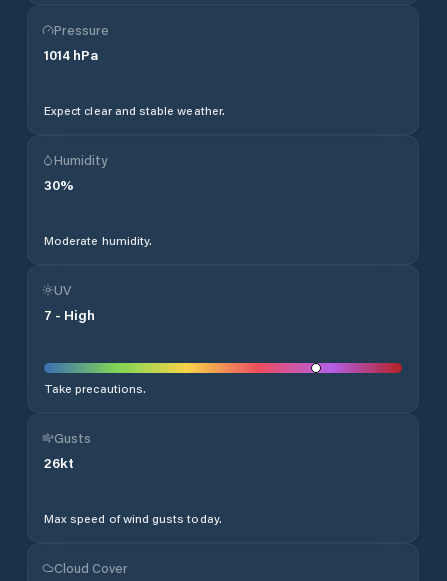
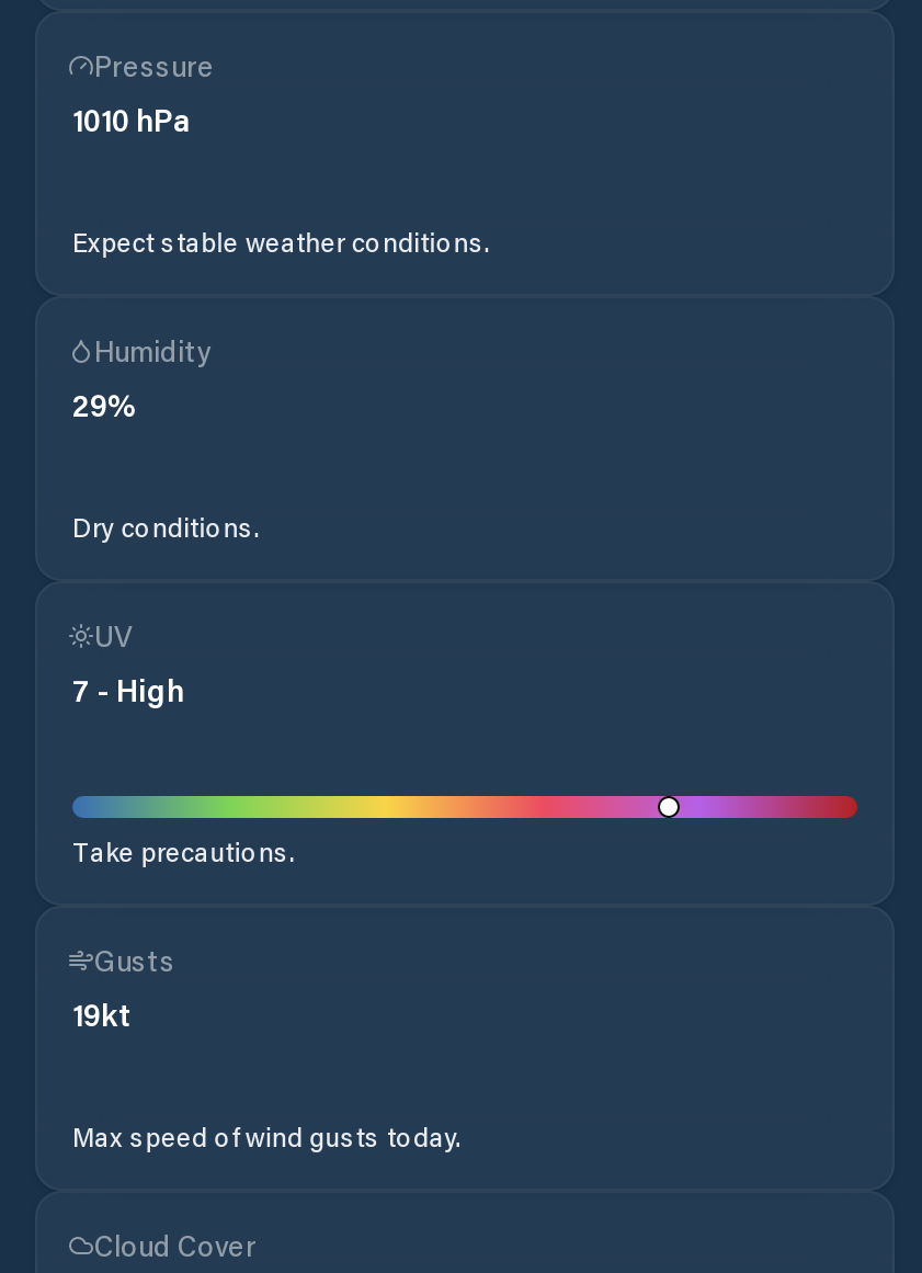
- 1014 hPa
+ 1010 hPa

- Expect clear and stable weather.
+ Expect stable weather conditions.

- 30%
+ 29%

- Moderate humidity.
+ Dry conditions.

- 26kt
+ 19kt
